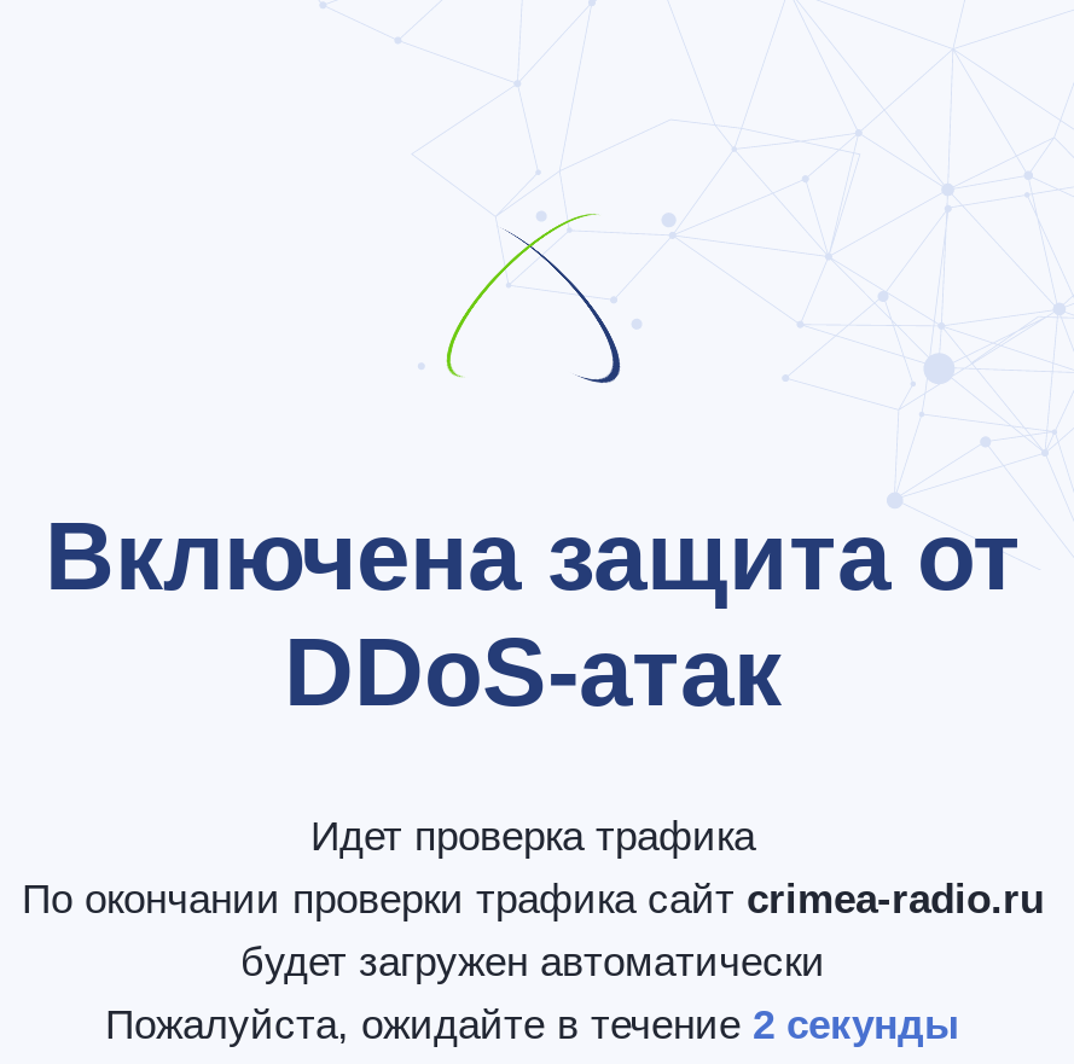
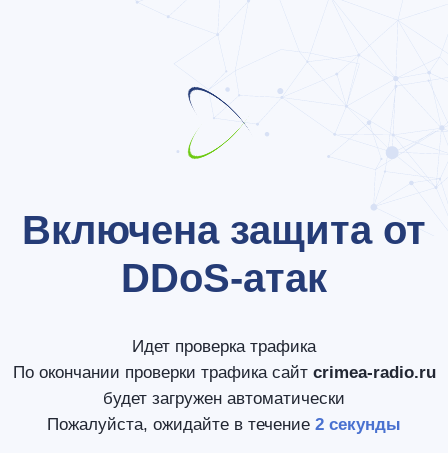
- [image]
+ [image]
